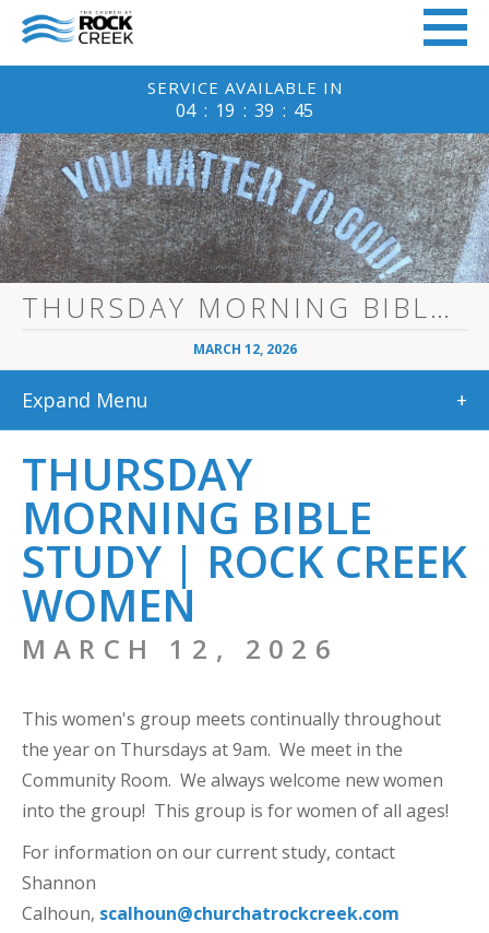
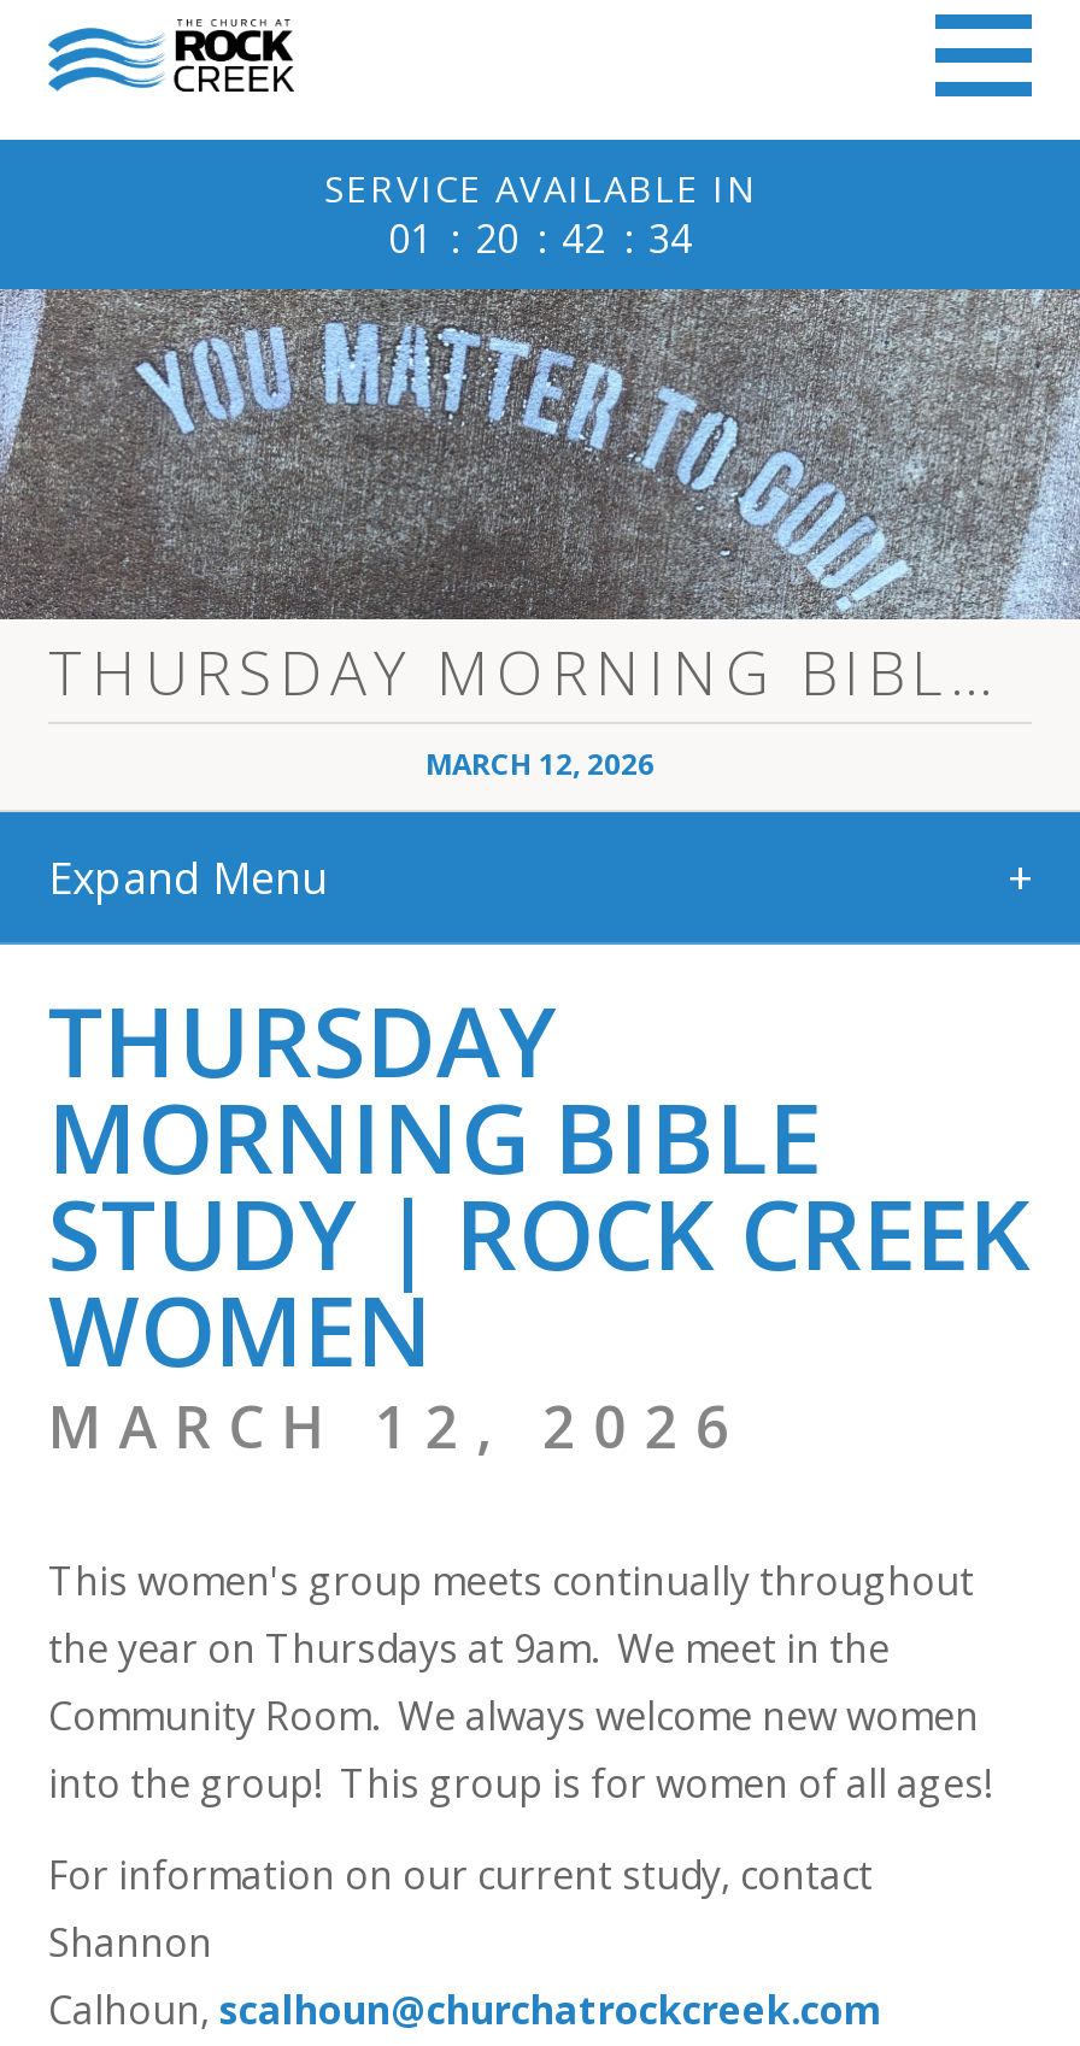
- 04: 19: 39: 45
+ 01: 20: 42: 34
